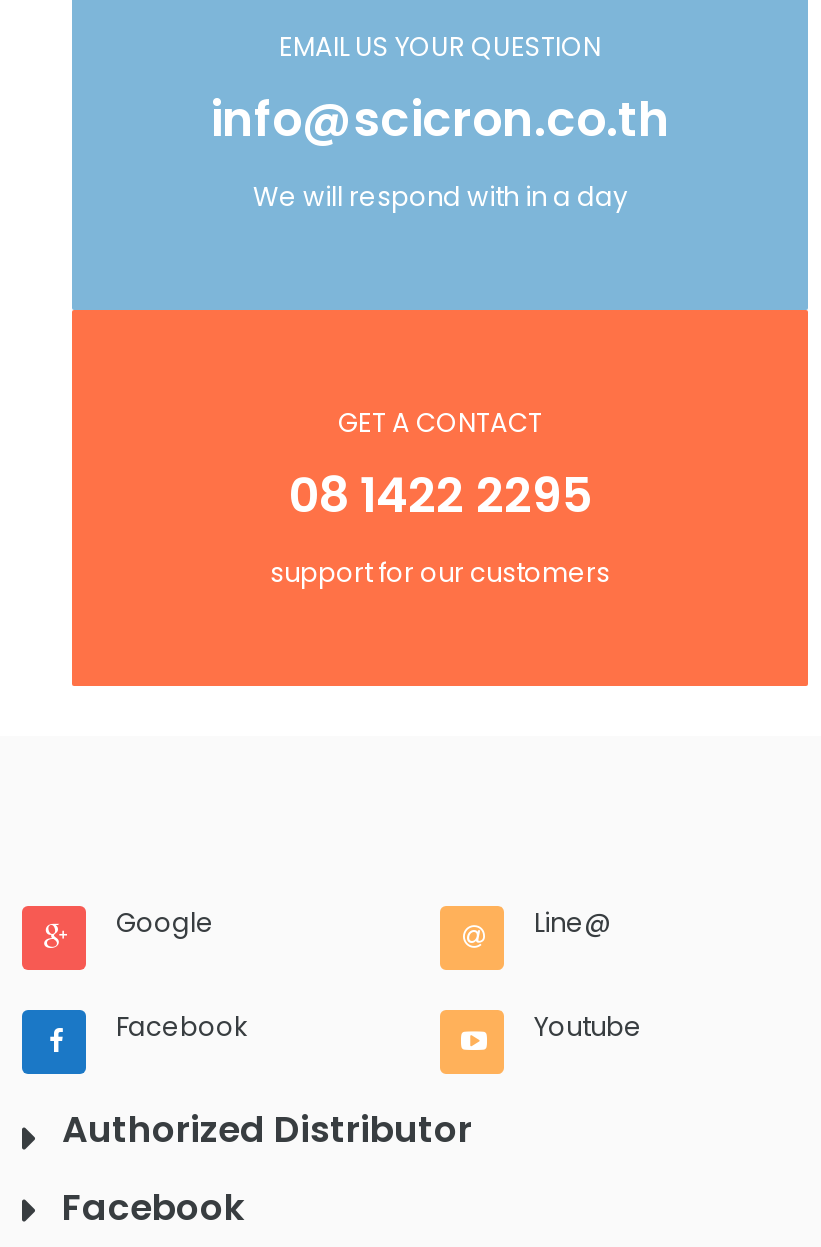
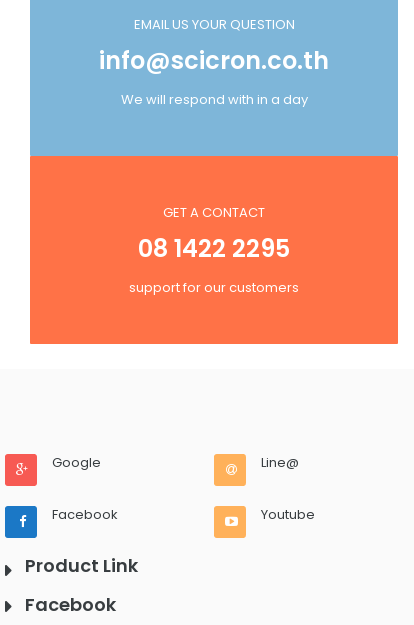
- Authorized Distributor
+ Product Link
